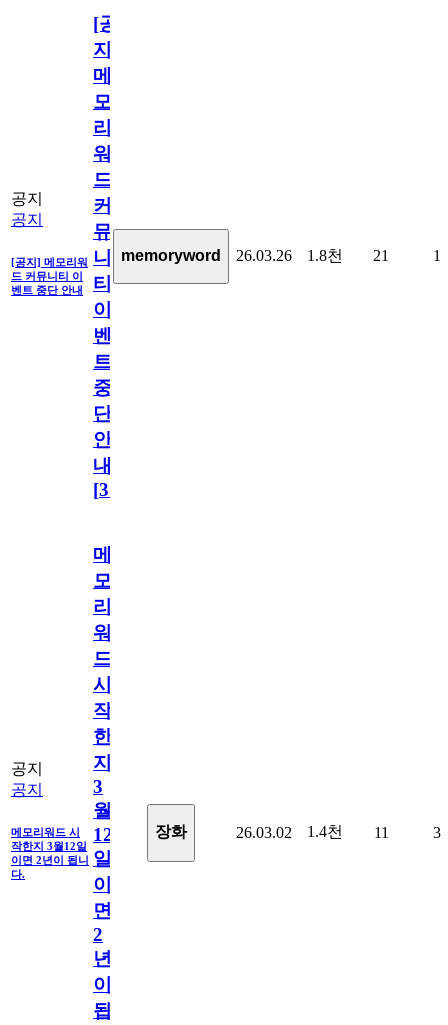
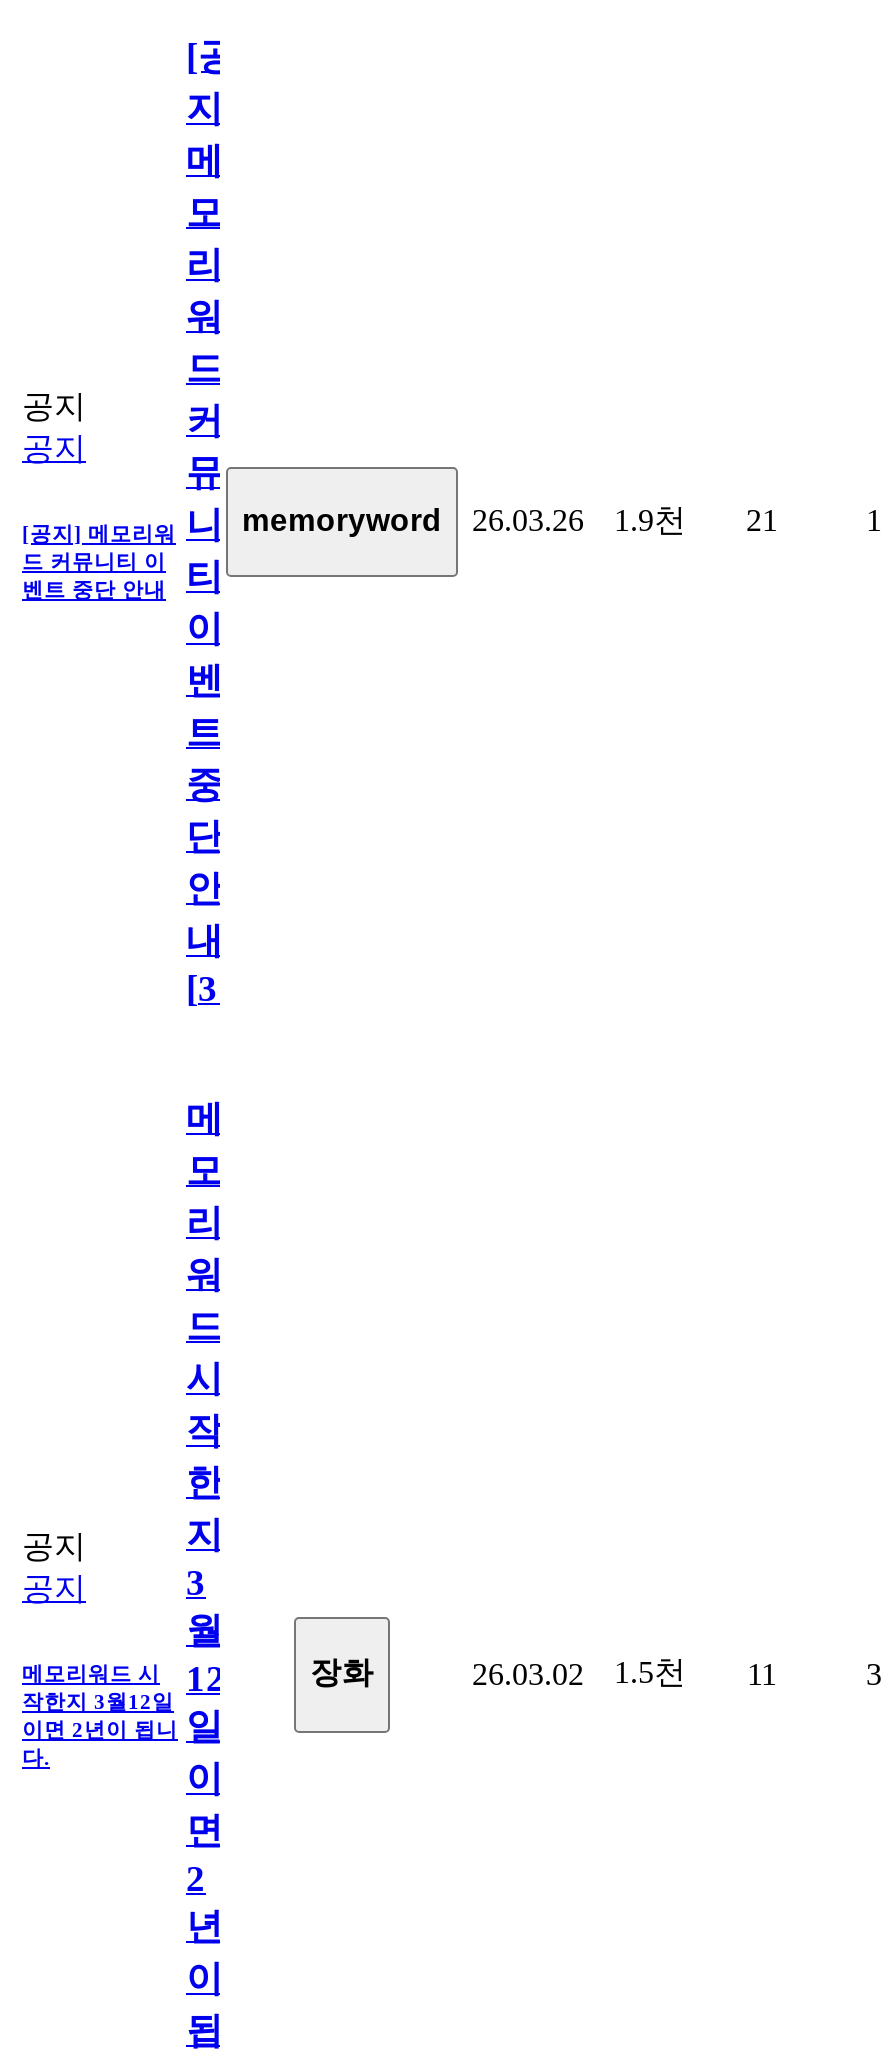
- 1.8천
+ 1.9천

- 26.03.02 1.4천 11
+ 26.03.02 1.5천 11
